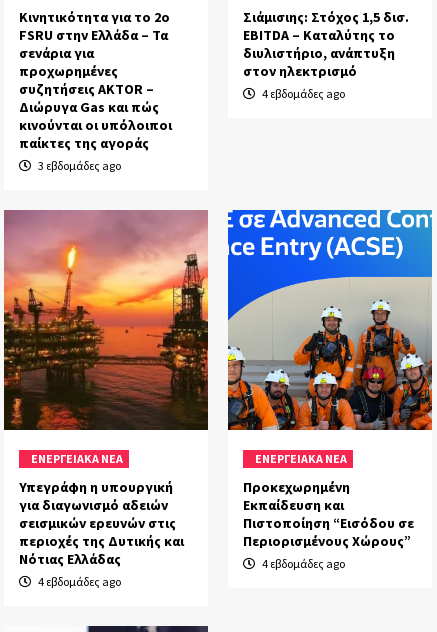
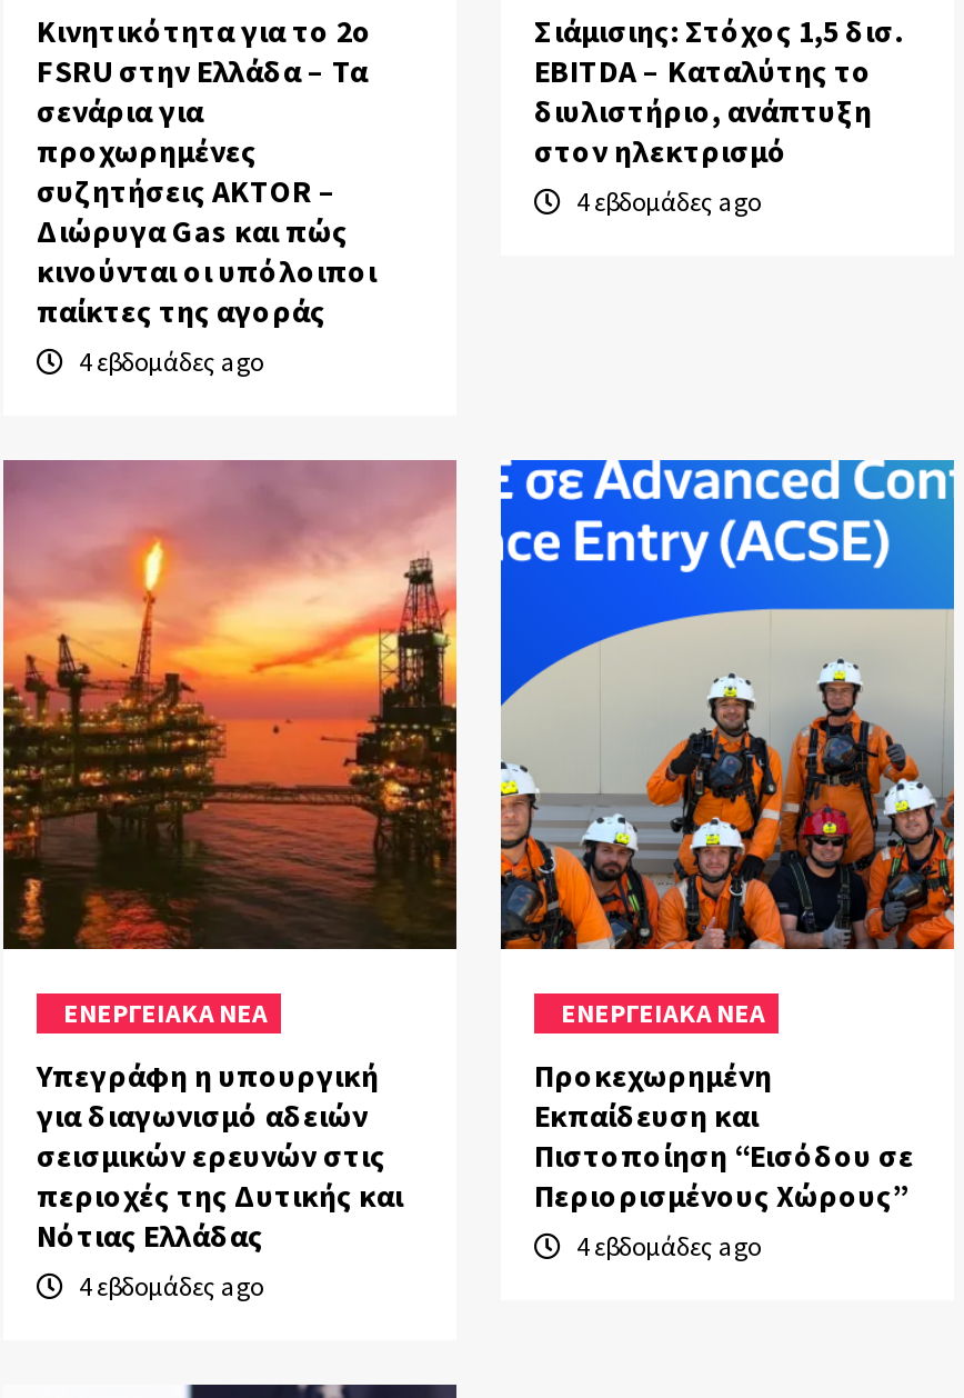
- 3 εβδομάδες ago
+ 4 εβδομάδες ago
